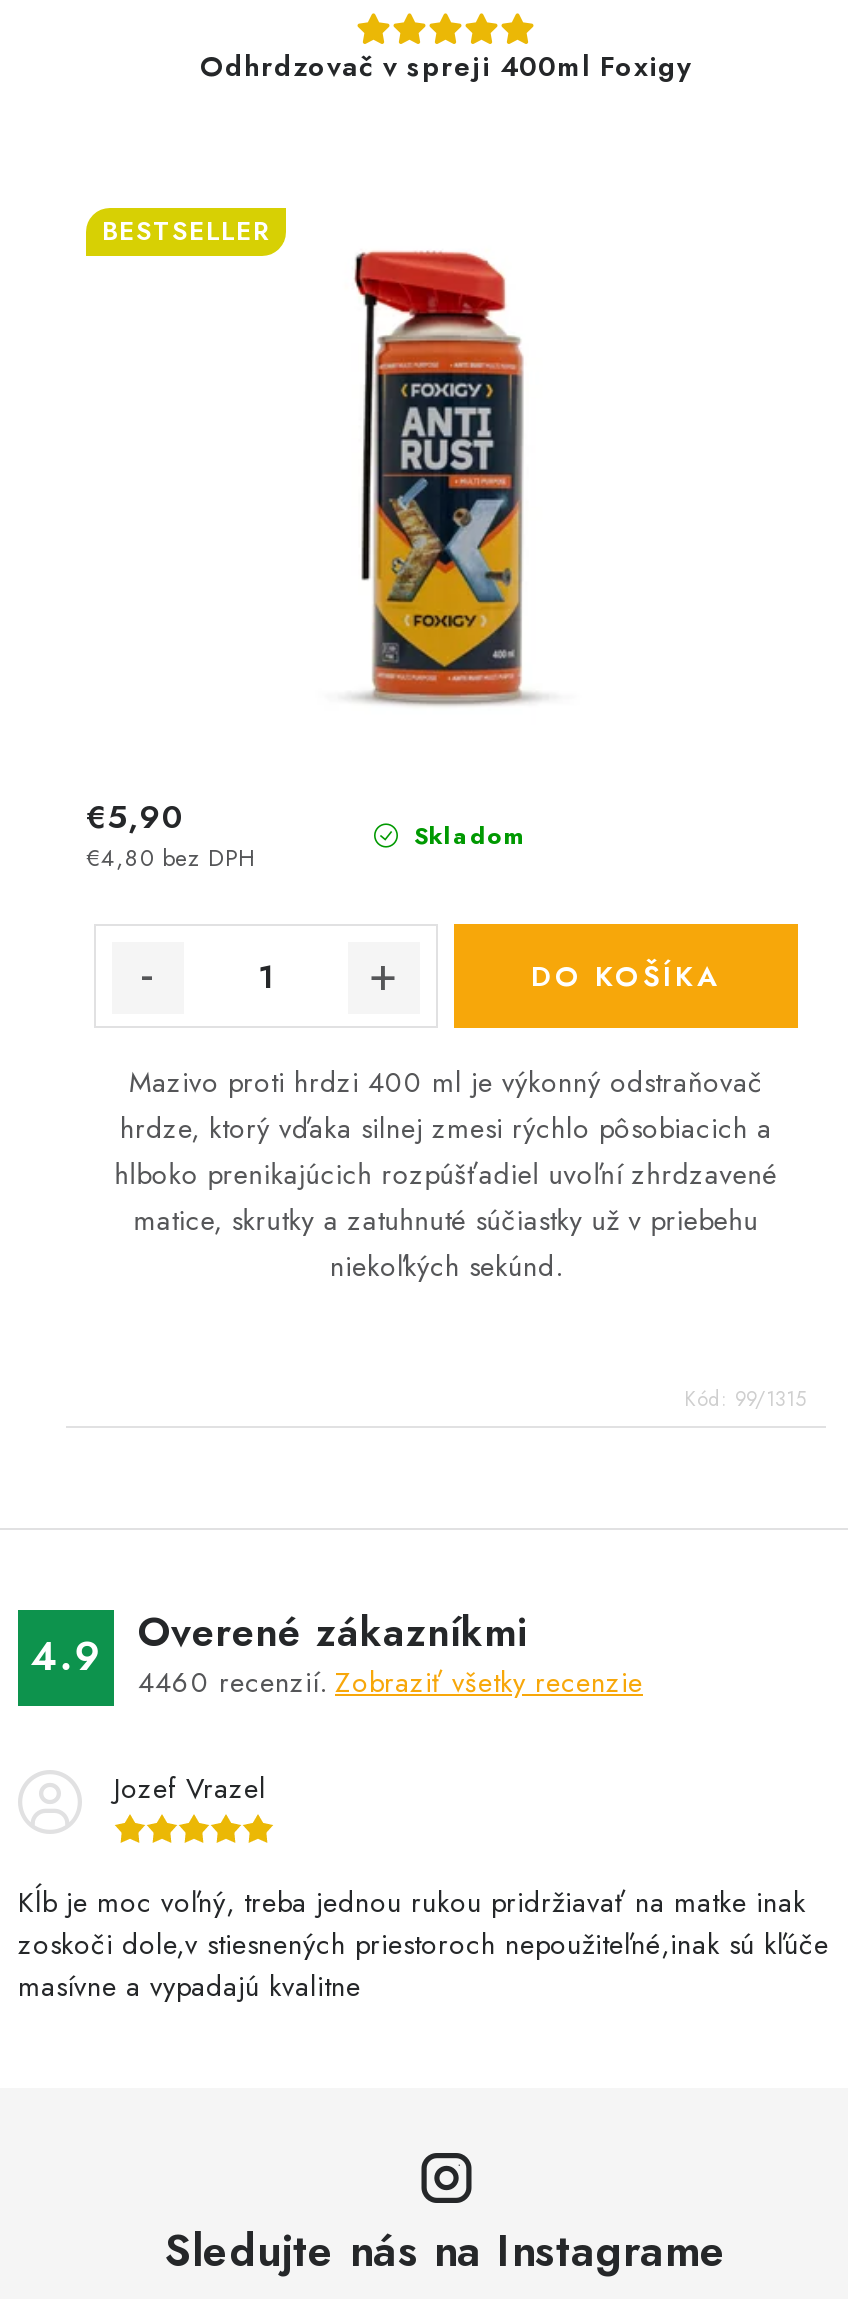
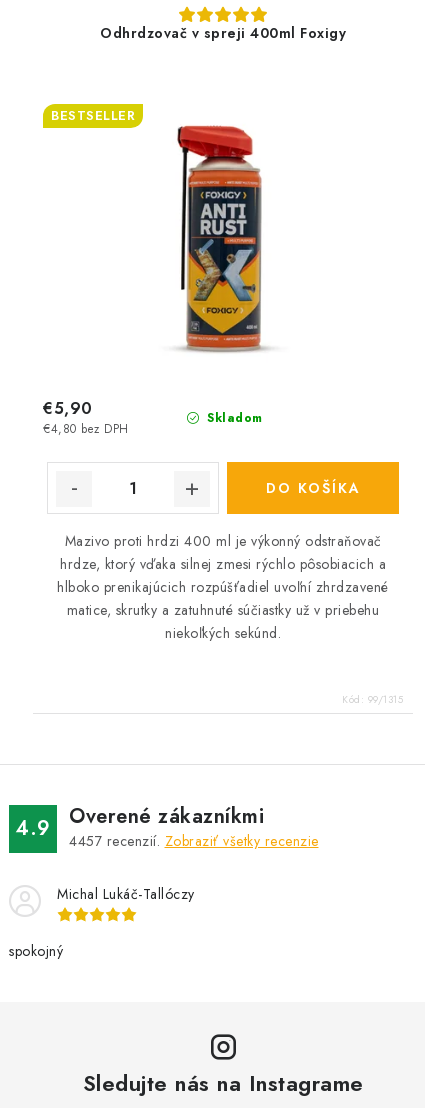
- 4460 recenzií. Zobraziť všetky recenzie
+ 4457 recenzií. Zobraziť všetky recenzie

- Jozef Vrazel
+ Michal Lukáč-Tallóczy

- Kĺb je moc voľný, treba jednou rukou pridržiavať na matke inak
- zoskoči dole,v stiesnených priestoroch nepoužiteľné,inak sú kľúče
- masívne a vypadajú kvalitne
+ spokojný
